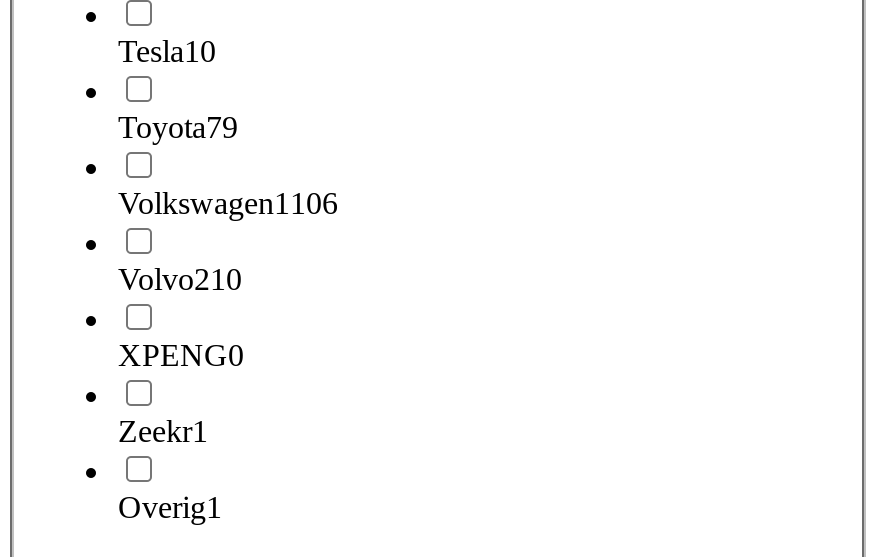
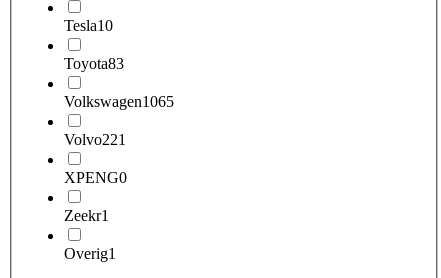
- Toyota79
+ Toyota83

- Volkswagen1106
+ Volkswagen1065

- Volvo210
+ Volvo221
